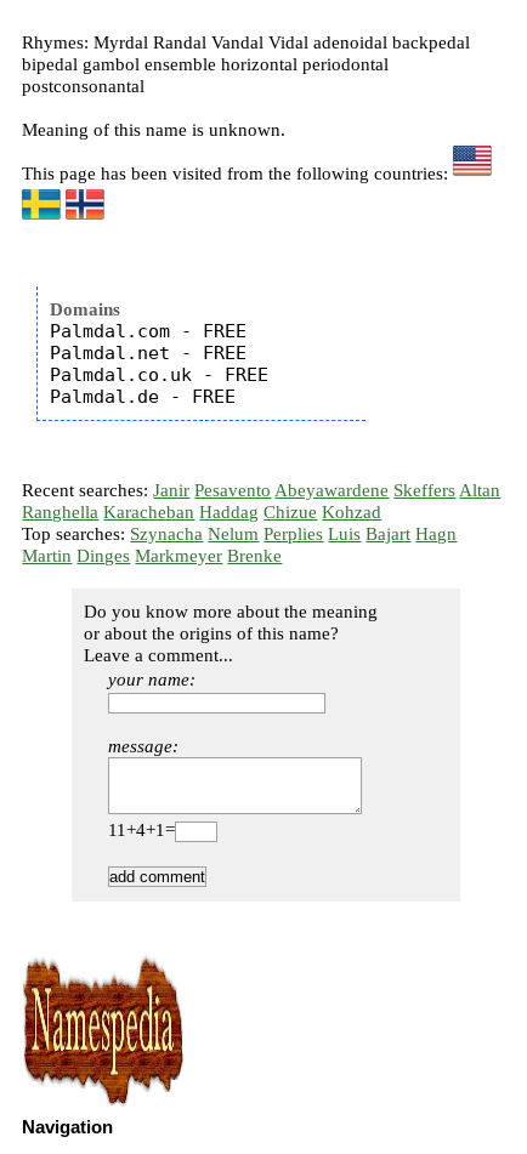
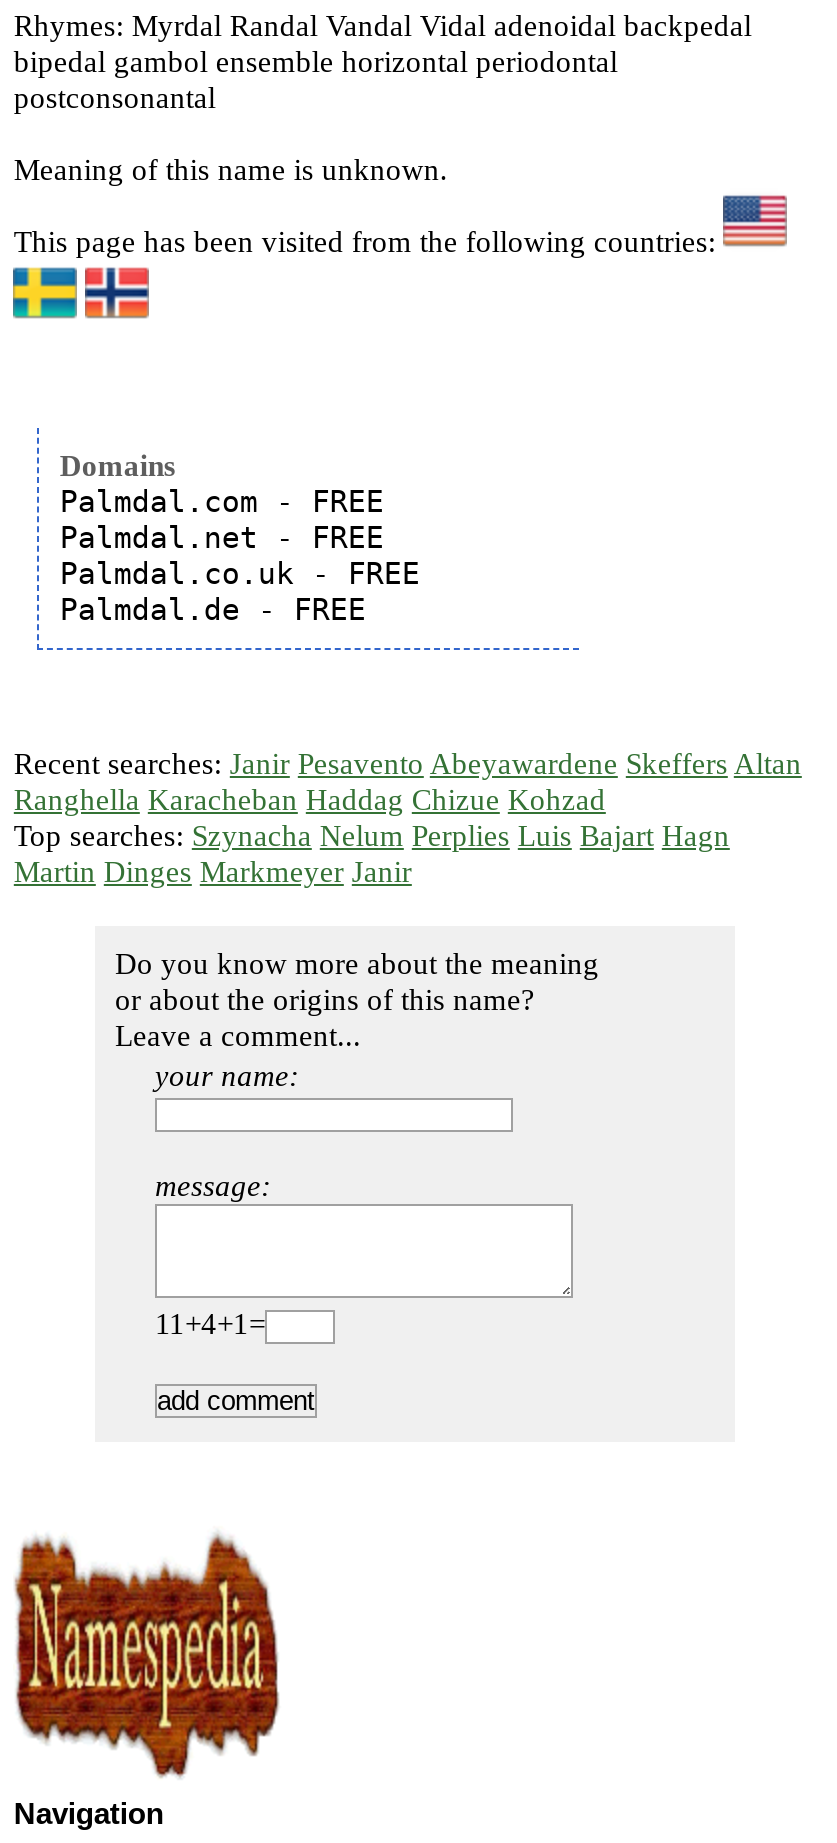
- Martin Dinges Markmeyer Brenke
+ Martin Dinges Markmeyer Janir
